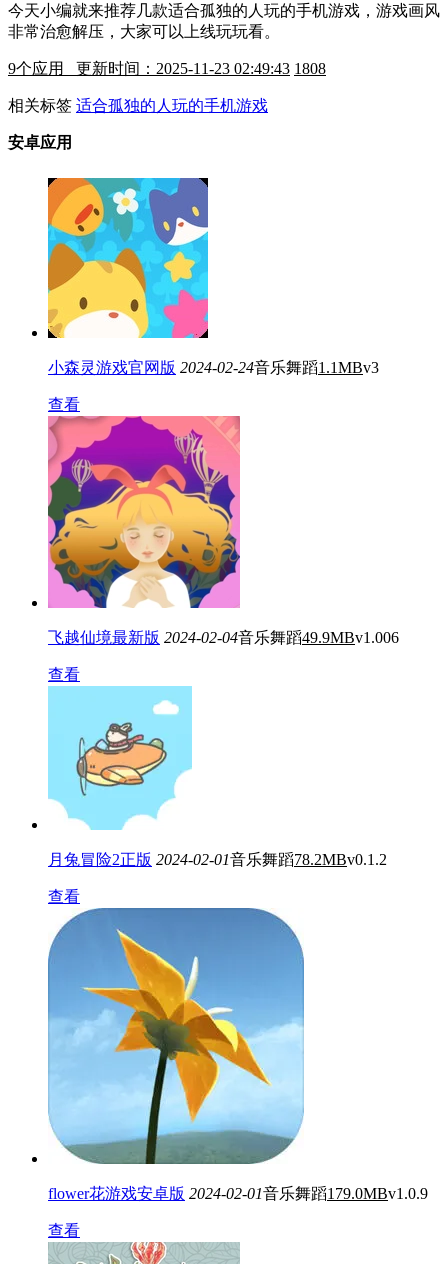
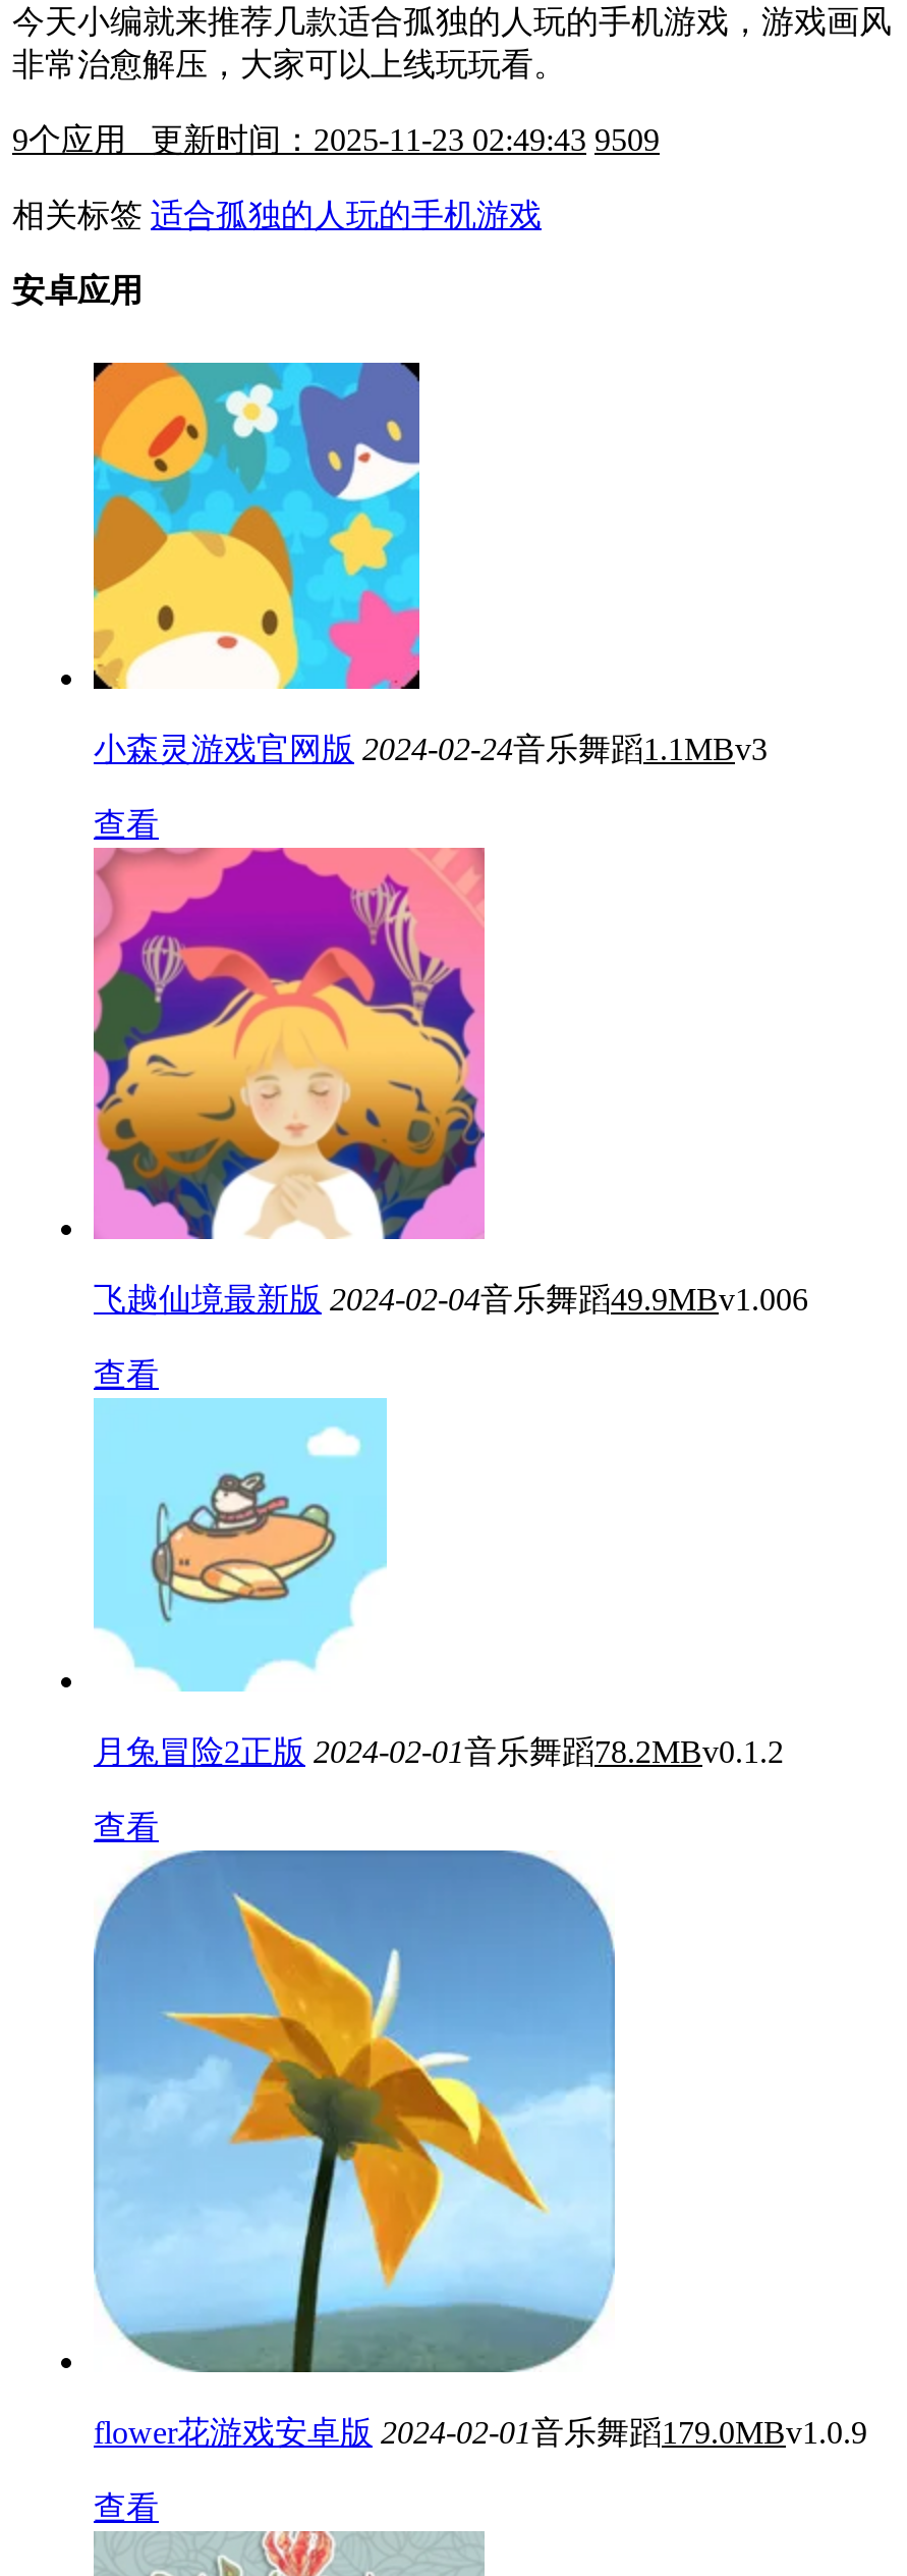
- 9个应用 更新时间：2025-11-23 02:49:43 1808
+ 9个应用 更新时间：2025-11-23 02:49:43 9509
